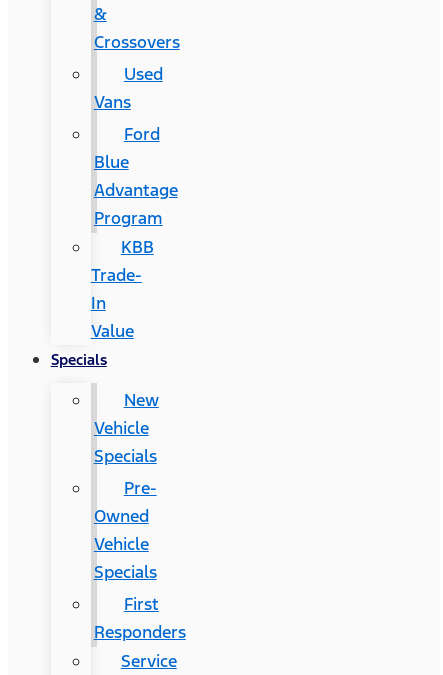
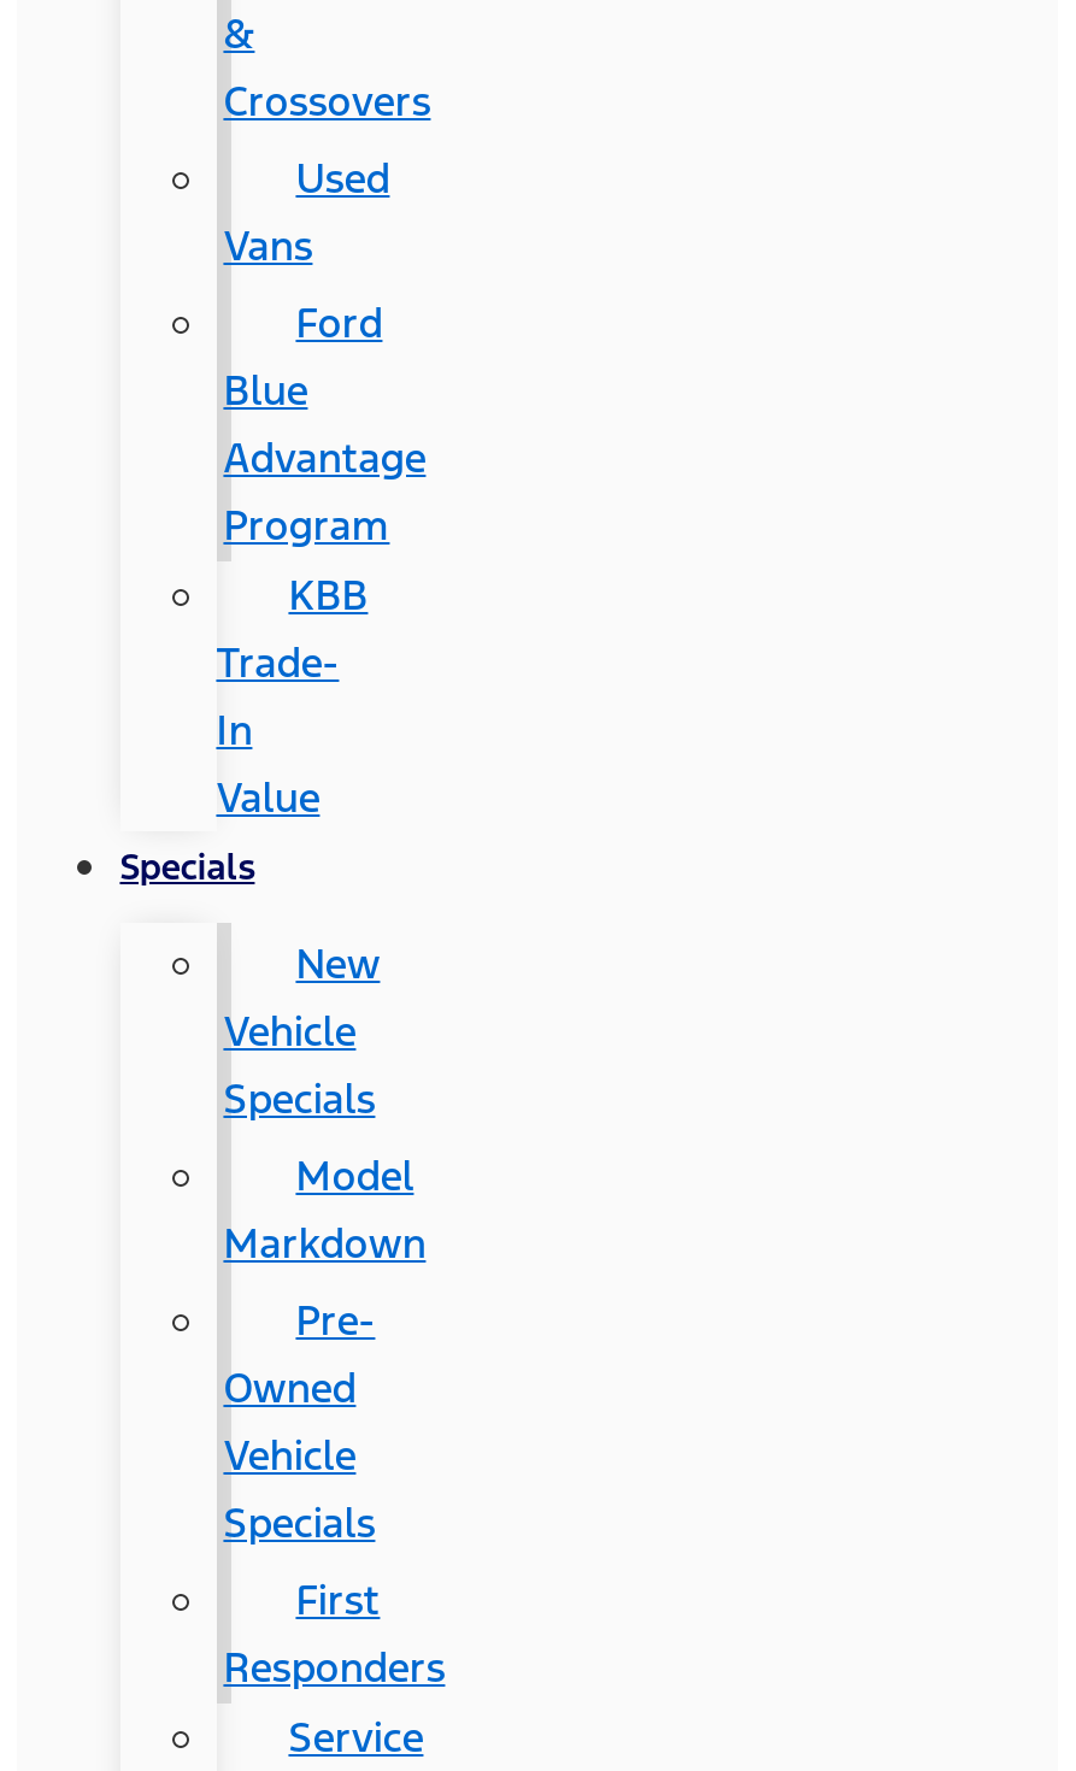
+ Model
+ Markdown
